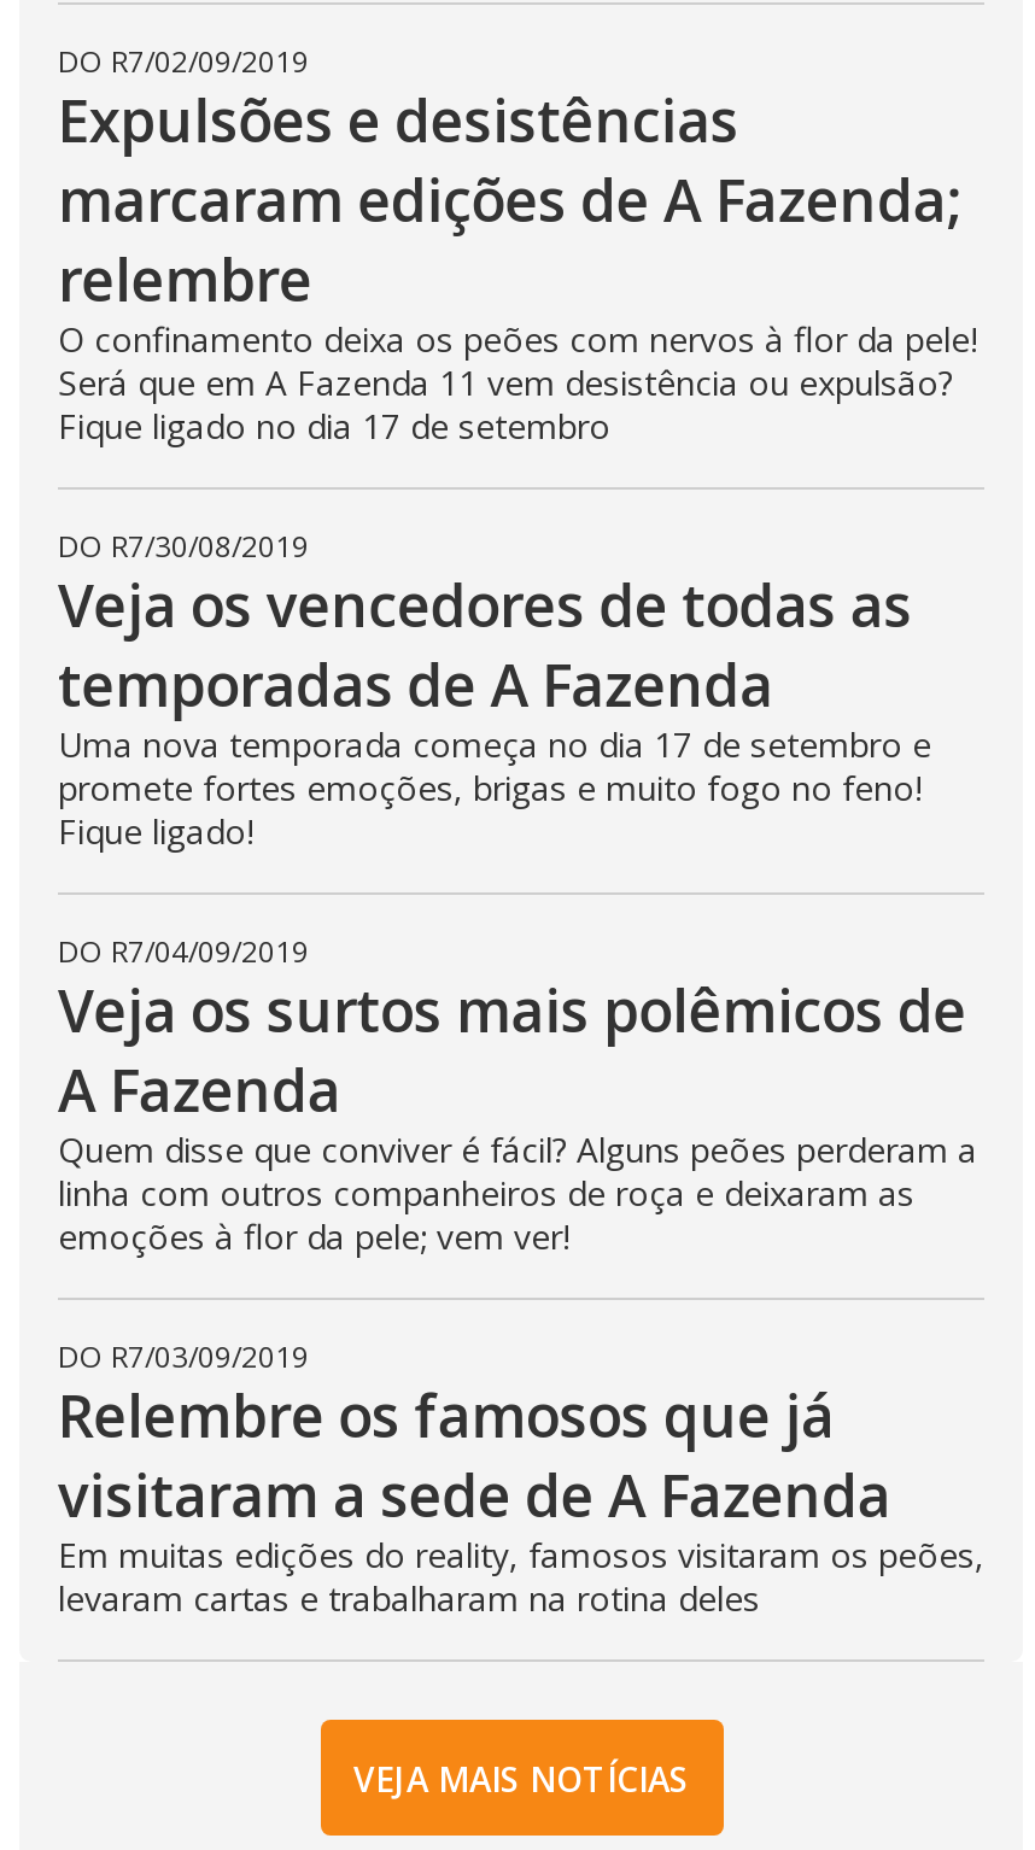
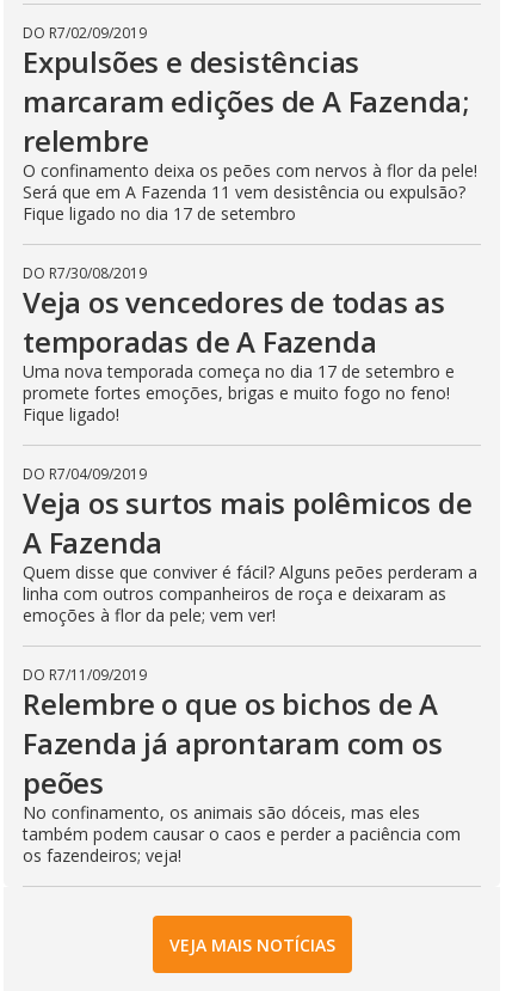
- DO R7/03/09/2019
- Relembre os famosos que já
- visitaram a sede de A Fazenda
- Em muitas edições do reality, famosos visitaram os peões,
- levaram cartas e trabalharam na rotina deles
+ DO R7/ 11/09/2019
+ Relembre o que os bichos de A
+ Fazenda já aprontaram com os
+ peões
+ No confinamento, os animais são dóceis, mas eles
+ também podem causar o caos e perder a paciência com
+ os fazendeiros; veja!
